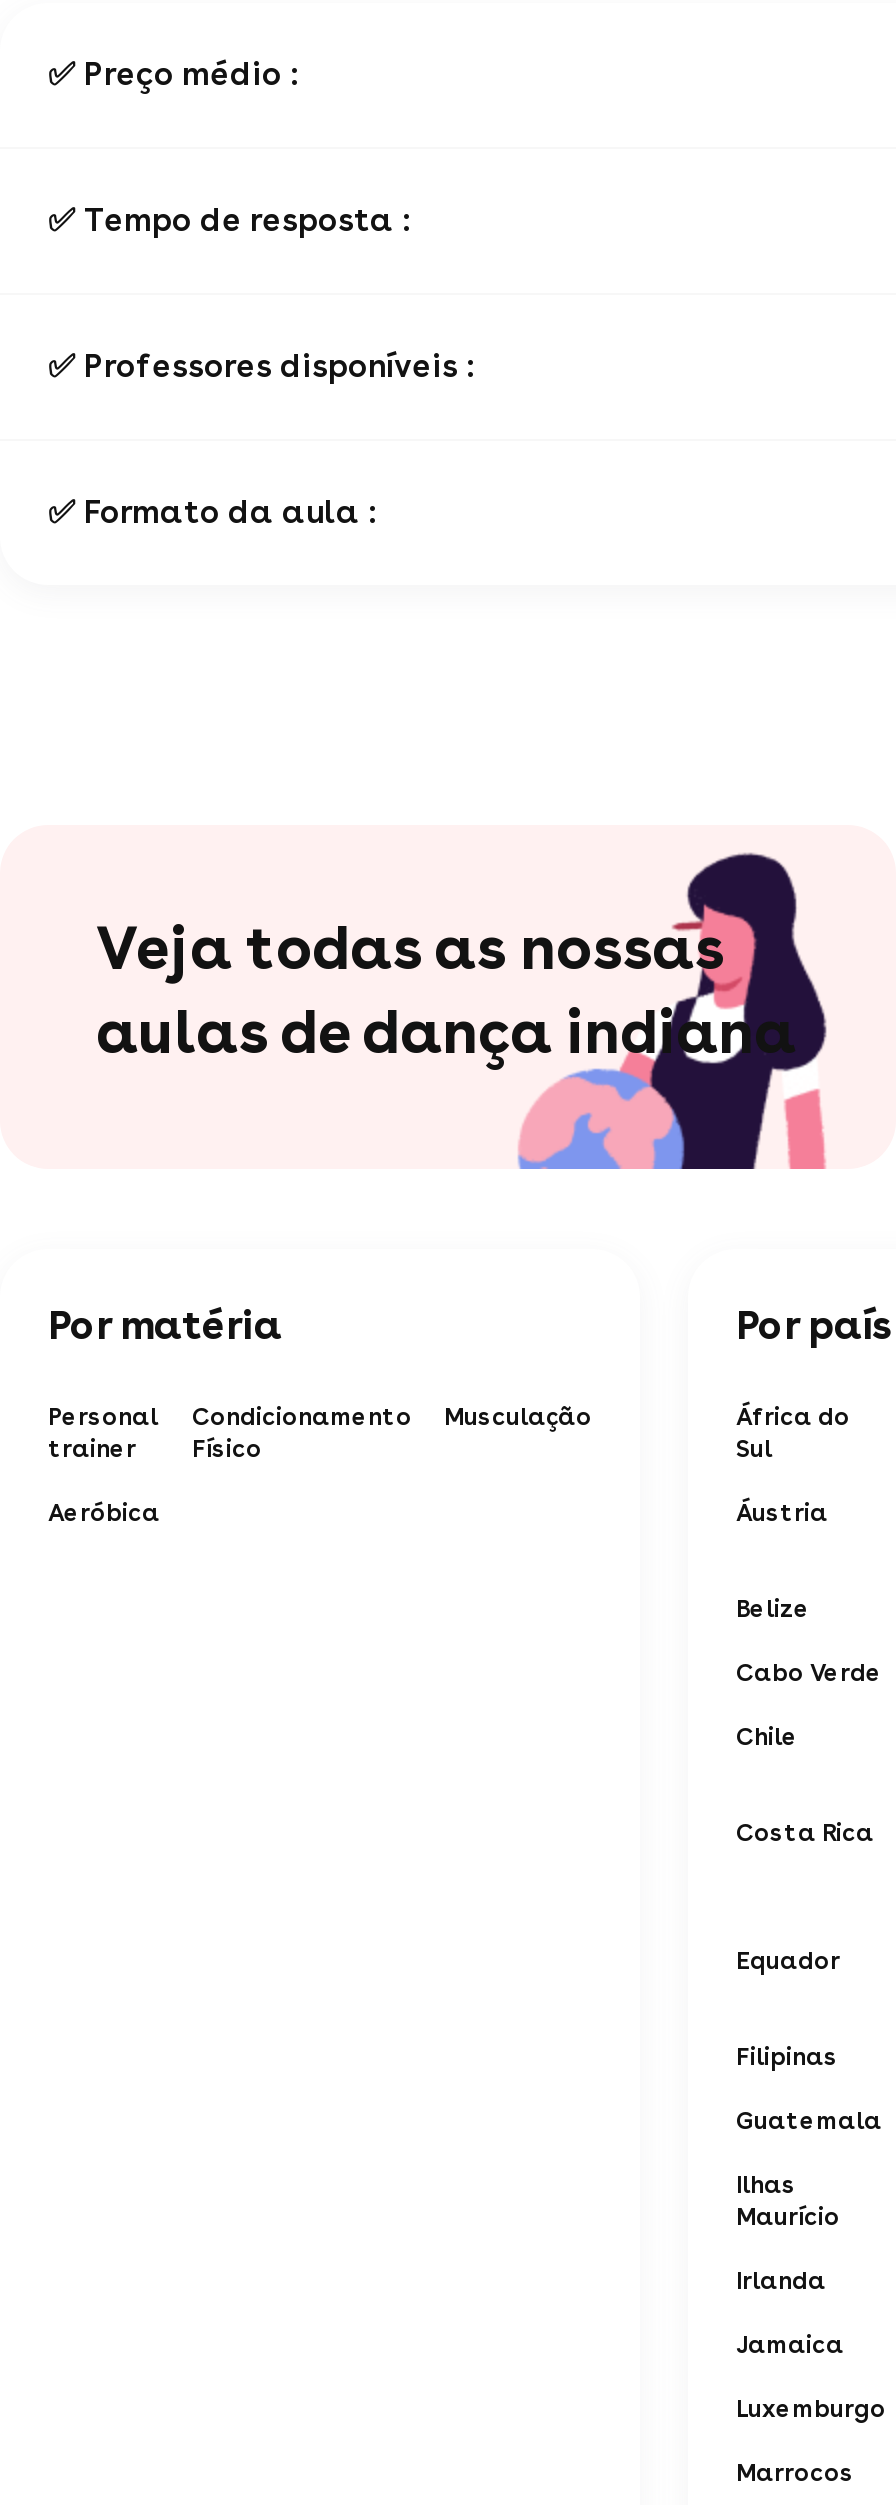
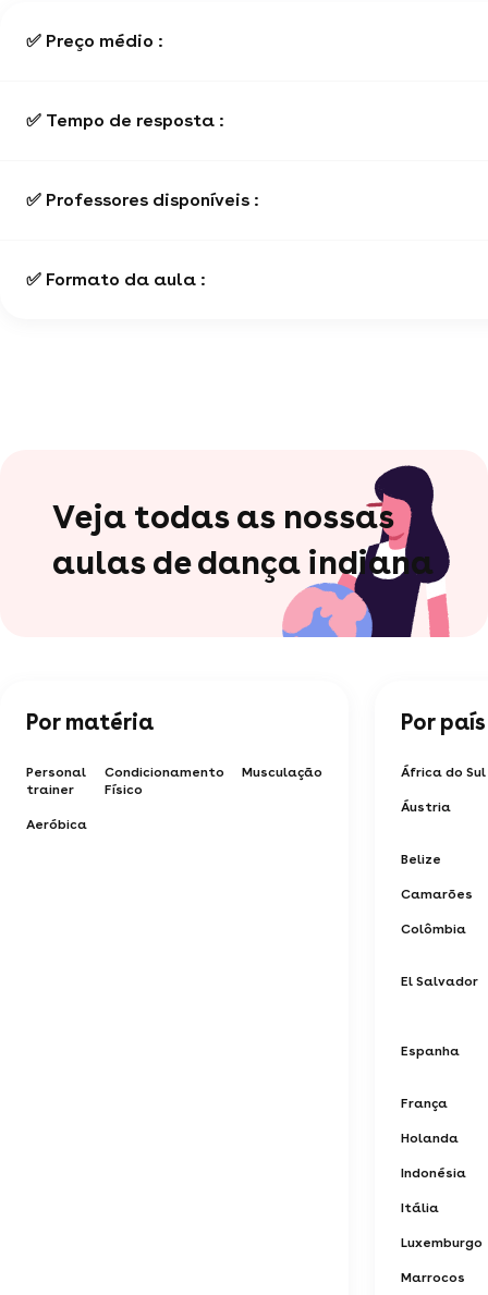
- Cabo Verde
- Chile
- Costa Rica
+ Camarões
+ Colômbia
+ El Salvador

- Equador
- Filipinas
- Guatemala
- Ilhas
- Maurício
- Irlanda
- Jamaica
+ Espanha
+ França
+ Holanda
+ Indonésia
+ Itália
